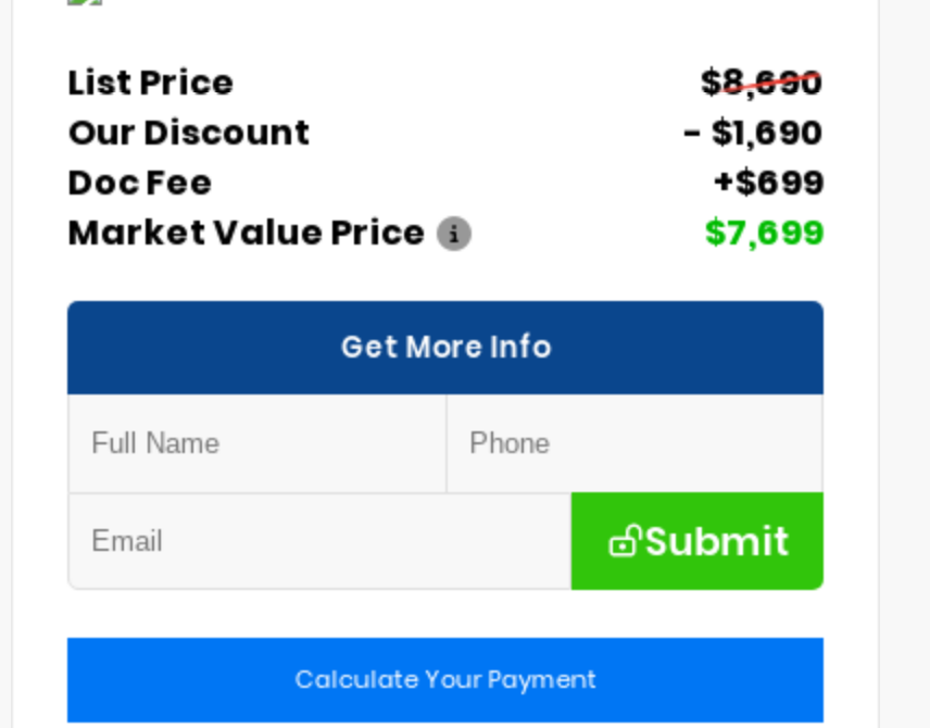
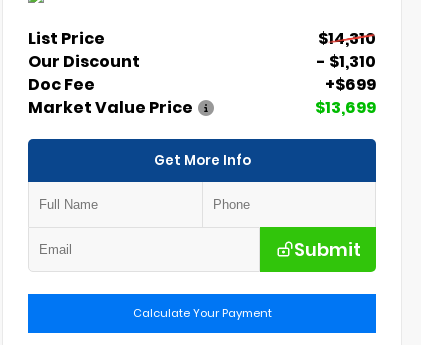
- $8,690
+ $14,310

- - $1,690
+ - $1,310

- $7,699
+ $13,699
